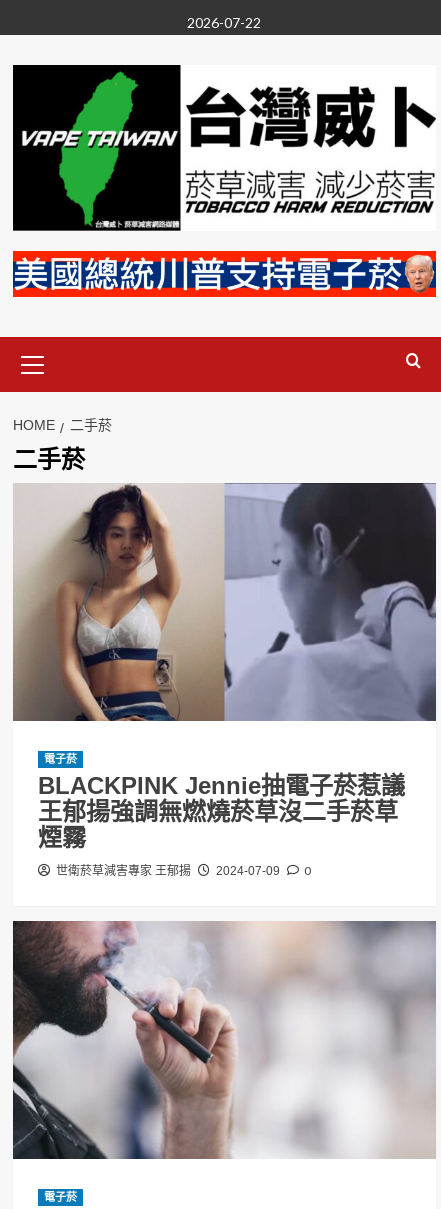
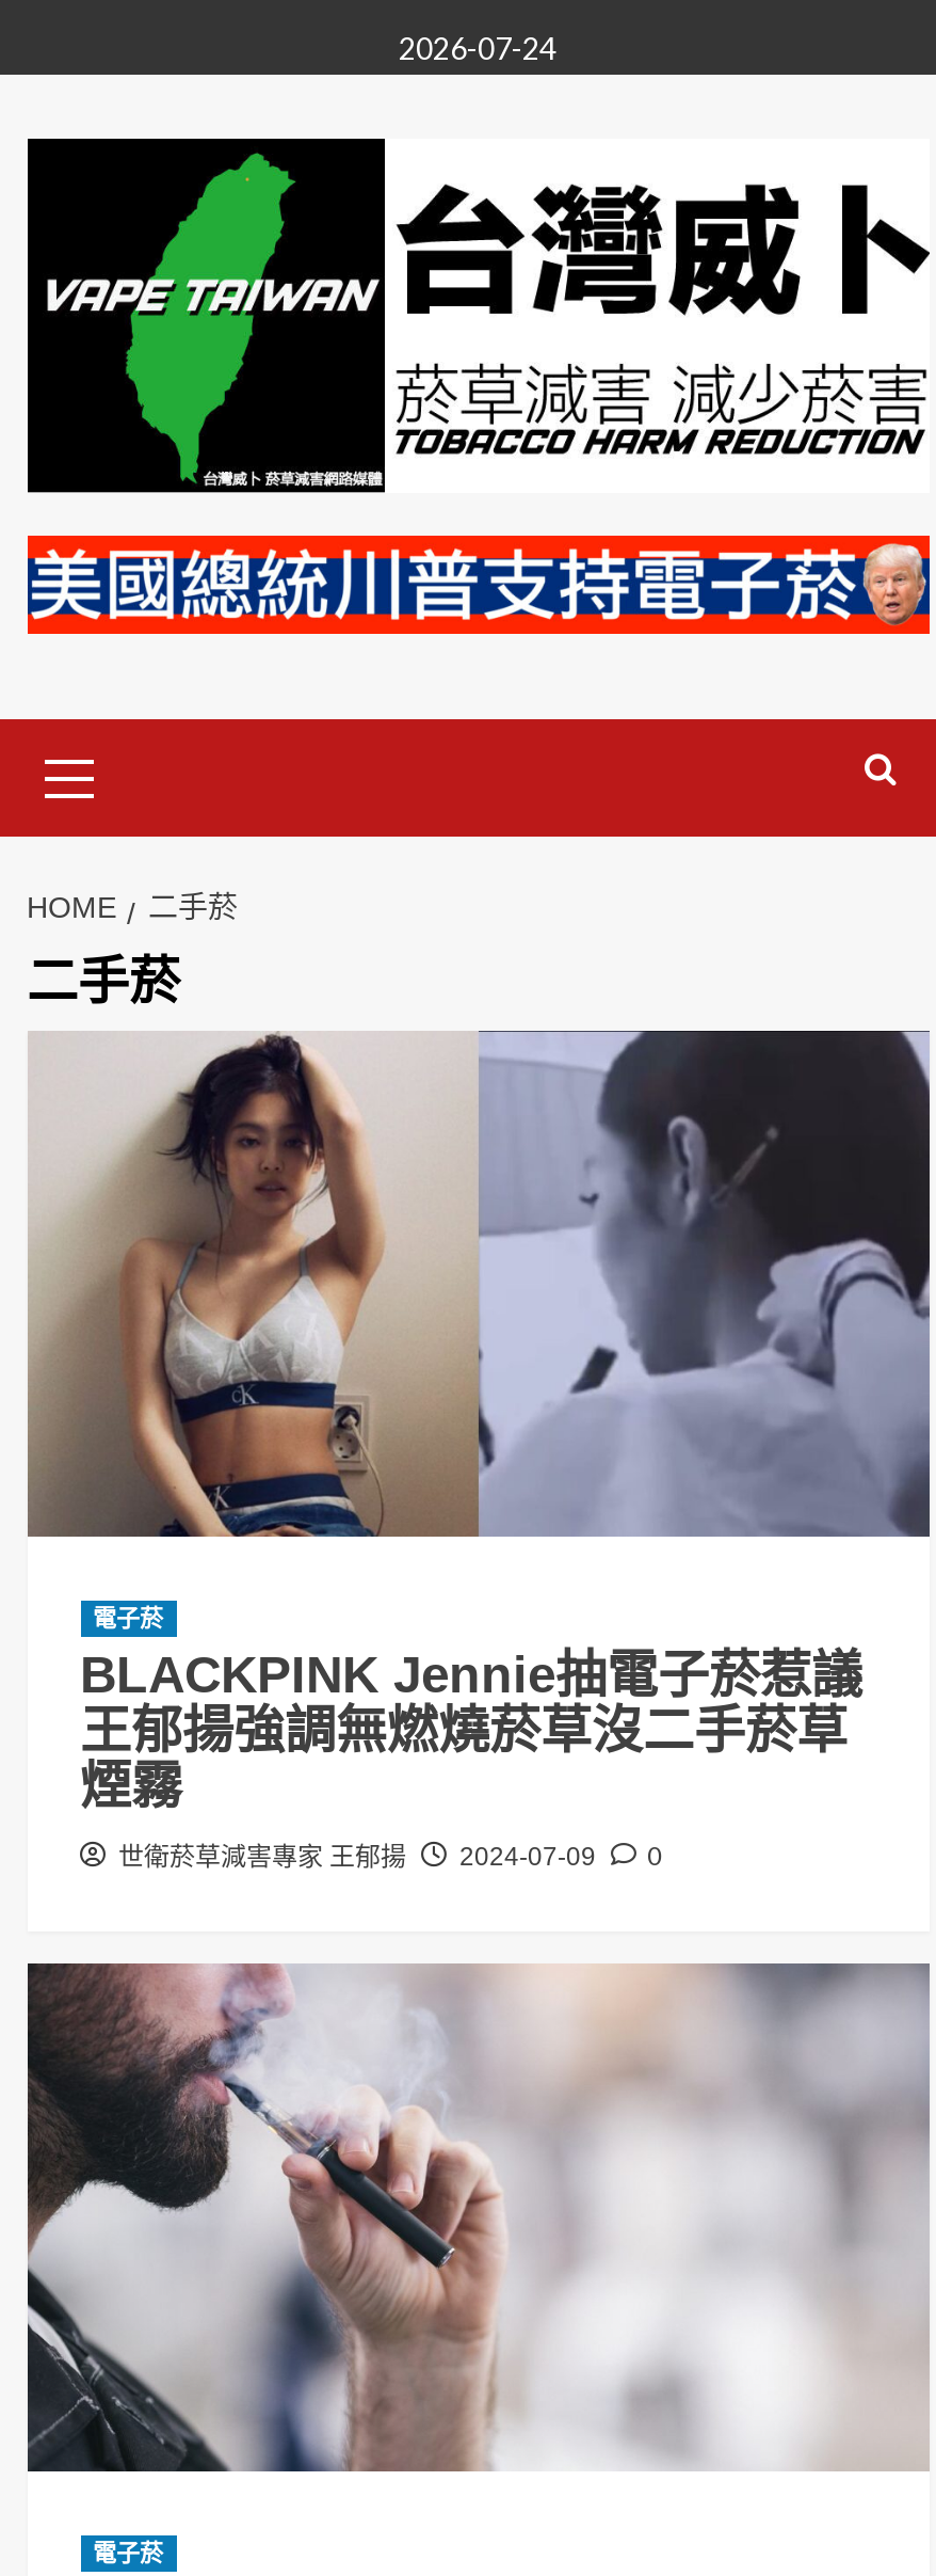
- 2026-07-22
+ 2026-07-24
